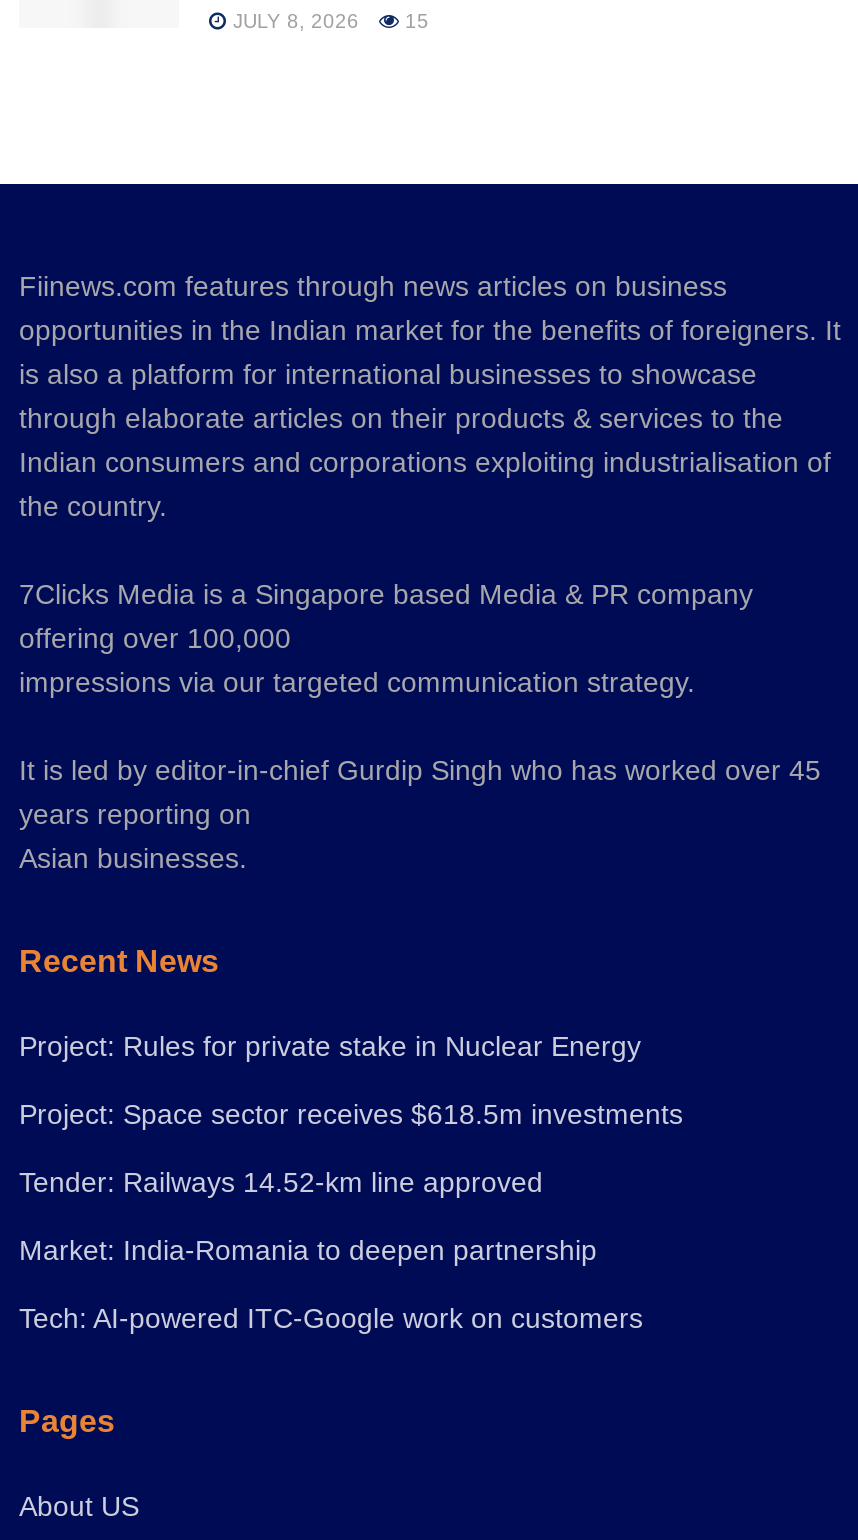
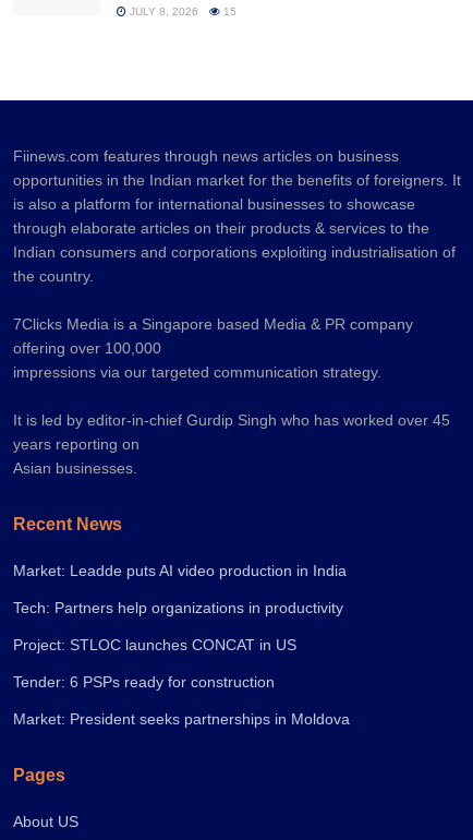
- Project: Rules for private stake in Nuclear Energy
+ Market: Leadde puts AI video production in India

- Project: Space sector receives $618.5m investments
+ Tech: Partners help organizations in productivity

- Tender: Railways 14.52-km line approved
+ Project: STLOC launches CONCAT in US

- Market: India-Romania to deepen partnership
+ Tender: 6 PSPs ready for construction

- Tech: AI-powered ITC-Google work on customers
+ Market: President seeks partnerships in Moldova
